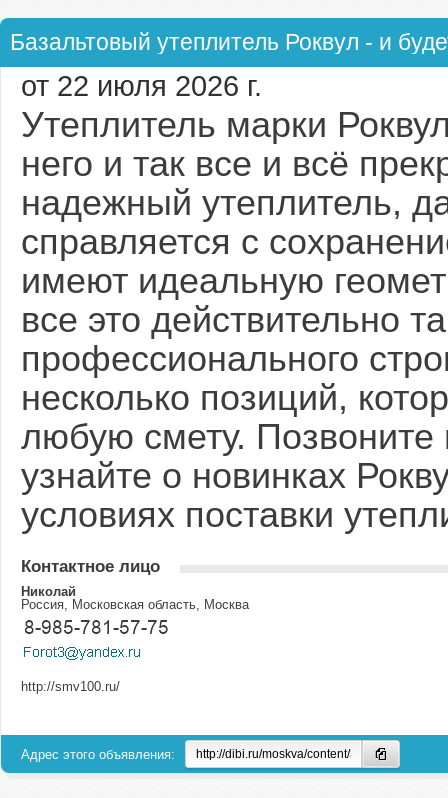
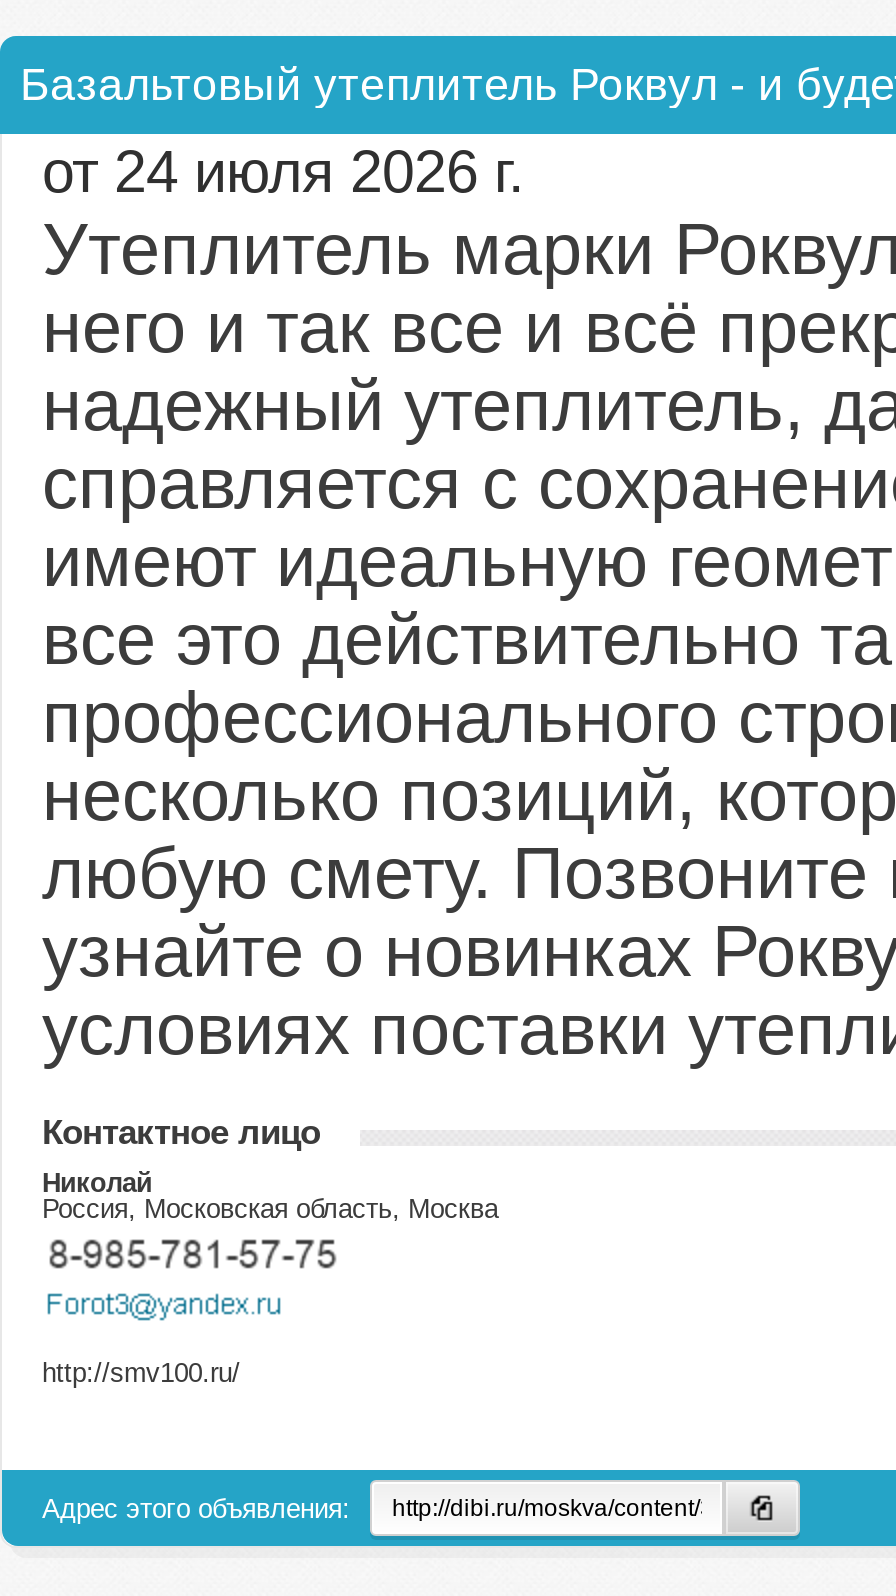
- от 22 июля 2026 г.
+ от 24 июля 2026 г.
